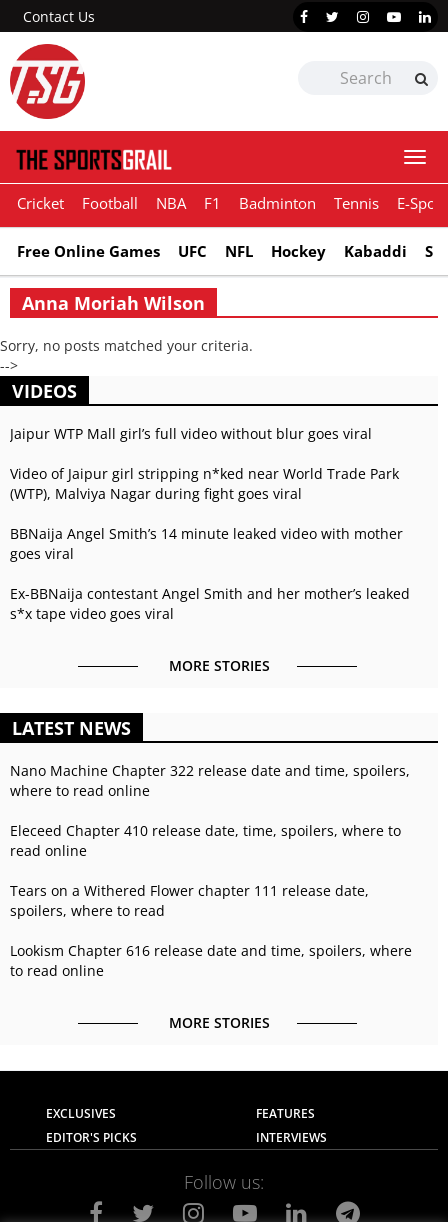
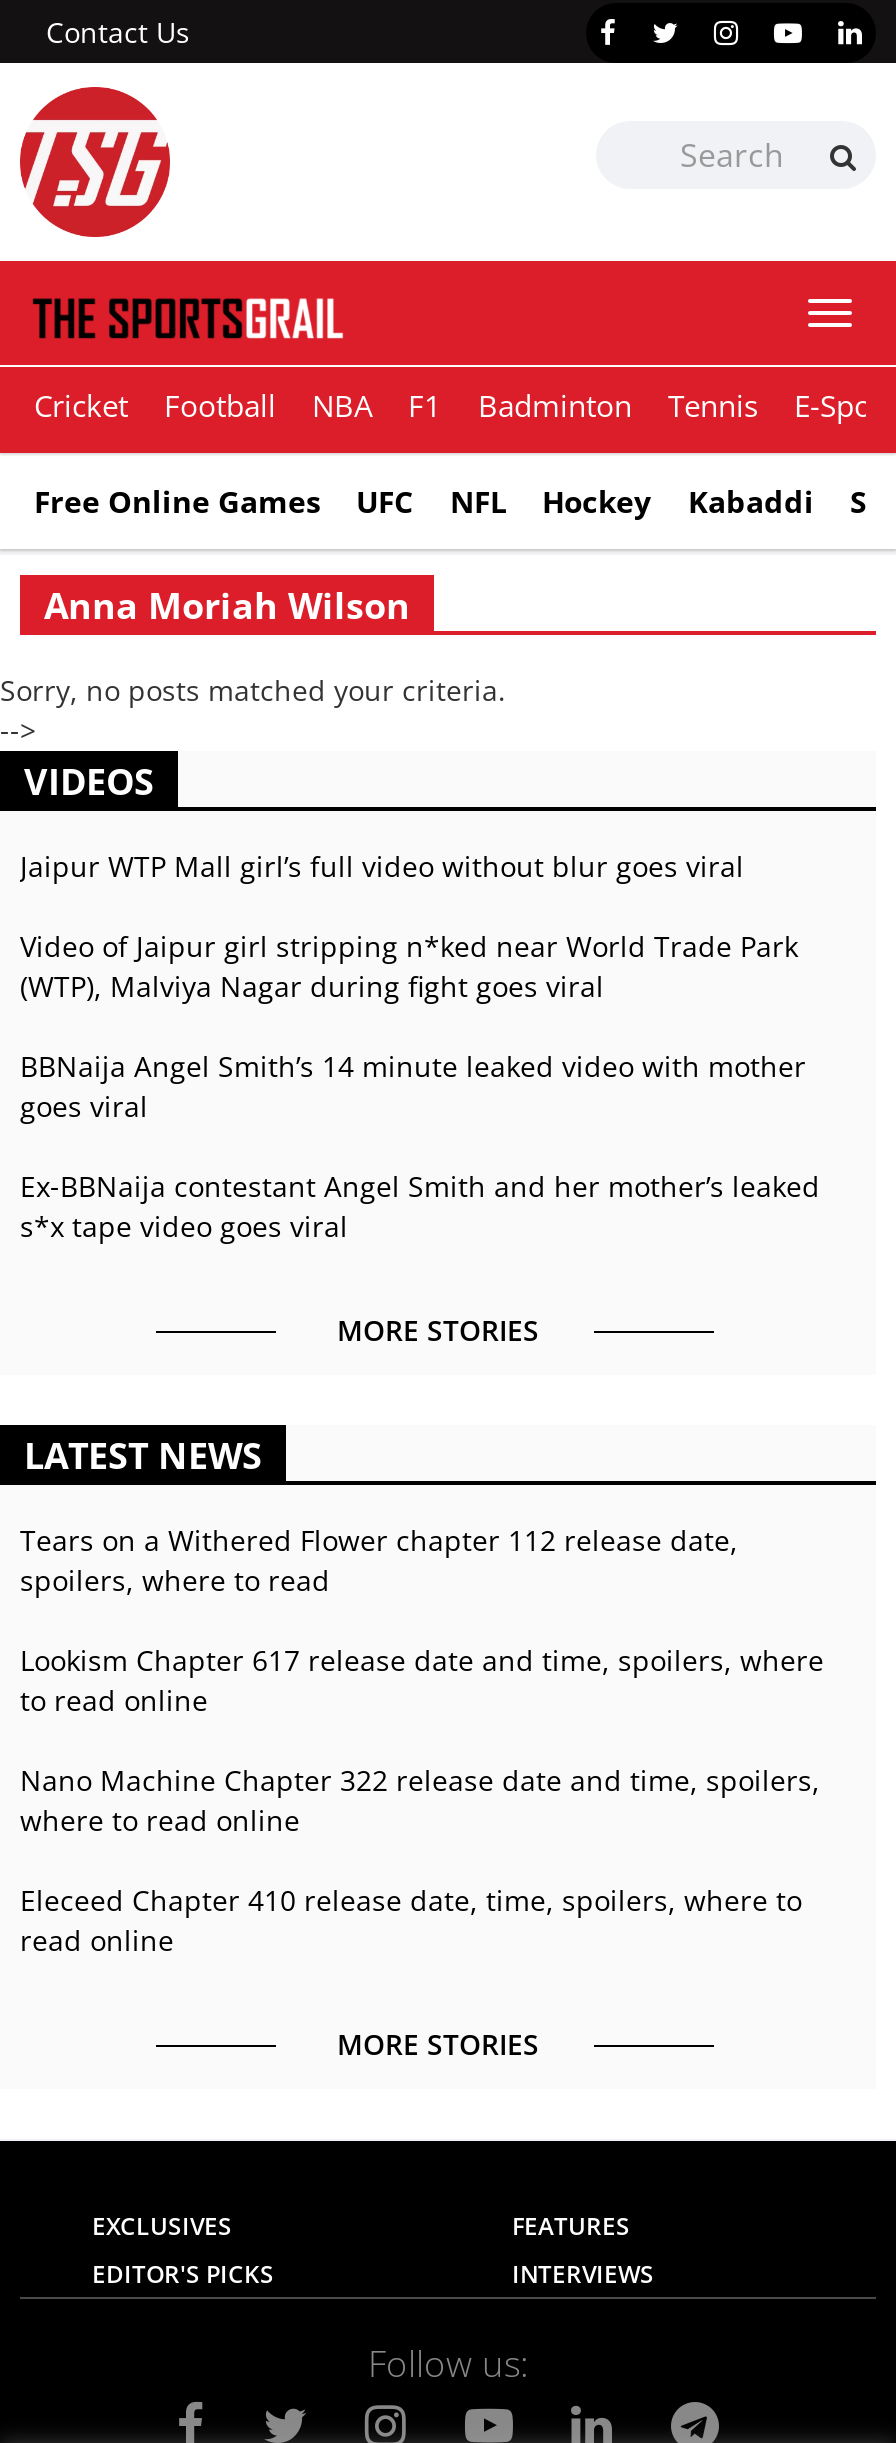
+ Tears on a Withered Flower chapter 112 release date,
+ Lookism Chapter 617 release date and time, spoilers, where

moved down: Nano Machine Chapter 322 release date and time, spoilers, | where to read online | Eleceed Chapter 410 release date, time, spoilers, where to | read online

- Tears on a Withered Flower chapter 111 release date,
- Lookism Chapter 616 release date and time, spoilers, where

moved up: spoilers, where to read

moved up: to read online
